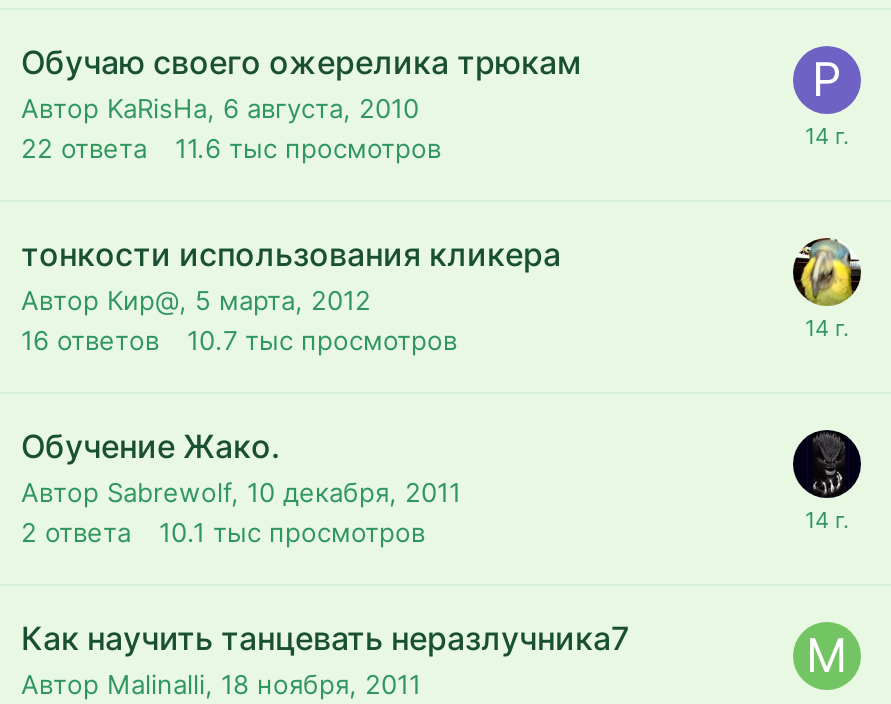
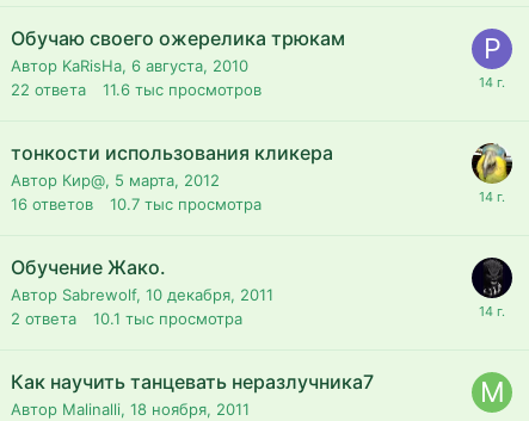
- 10.7 тыс просмотров
+ 10.7 тыс просмотра

- 10.1 тыс просмотров
+ 10.1 тыс просмотра
